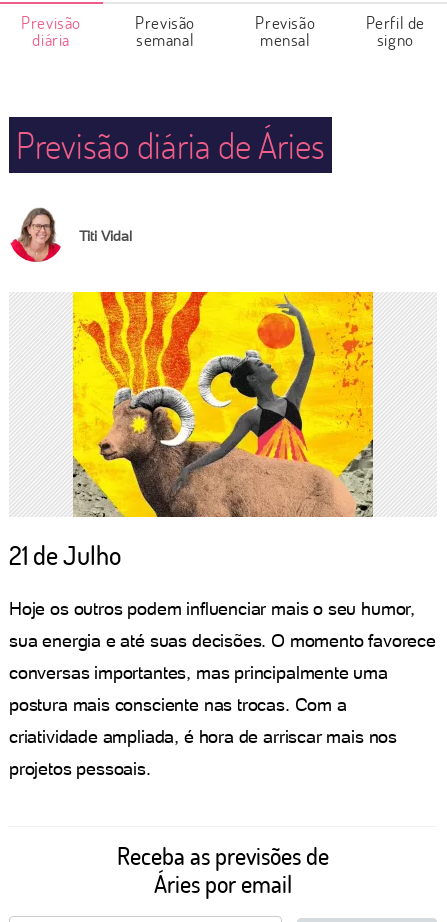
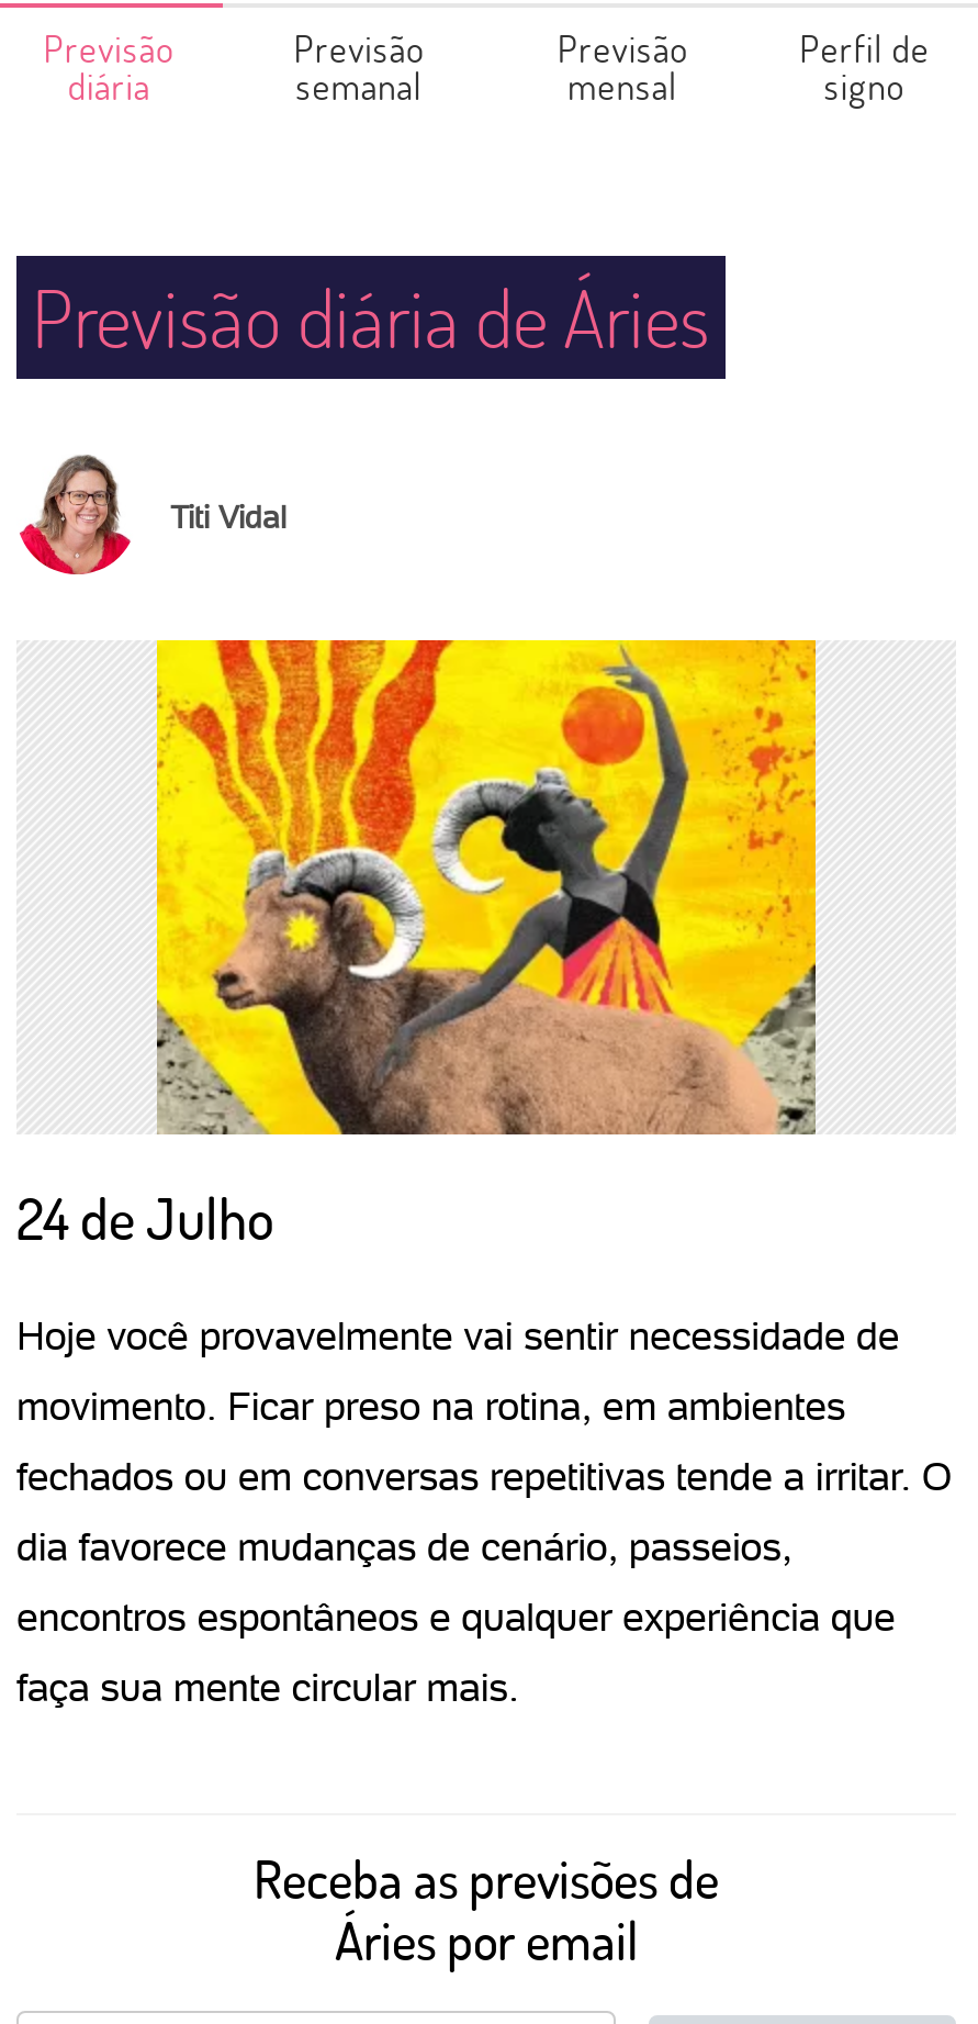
- 21 de Julho
+ 24 de Julho

- Hoje os outros podem influenciar mais o seu humor,
+ Hoje você provavelmente vai sentir necessidade de

- sua energia e até suas decisões. O momento favorece
+ movimento. Ficar preso na rotina, em ambientes

- conversas importantes, mas principalmente uma
+ fechados ou em conversas repetitivas tende a irritar. O

- postura mais consciente nas trocas. Com a
+ dia favorece mudanças de cenário, passeios,

- criatividade ampliada, é hora de arriscar mais nos
+ encontros espontâneos e qualquer experiência que

- projetos pessoais.
+ faça sua mente circular mais.
